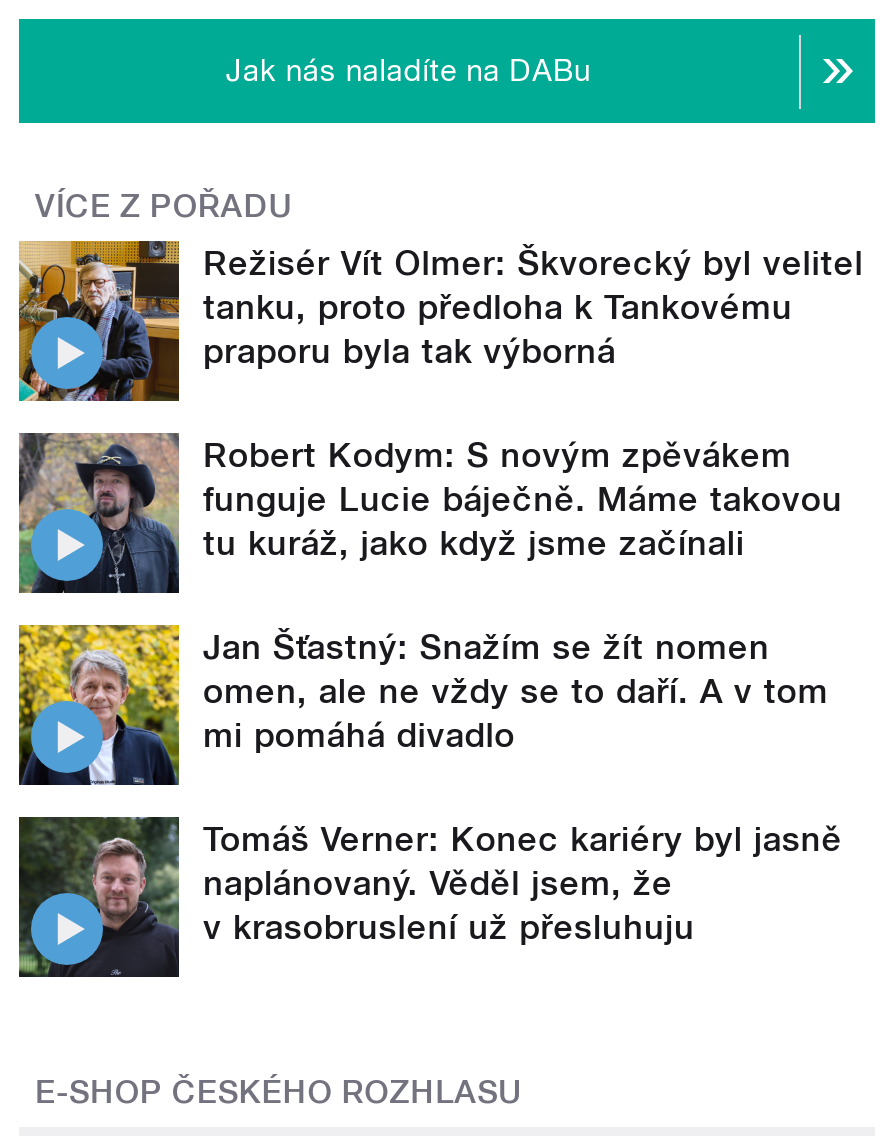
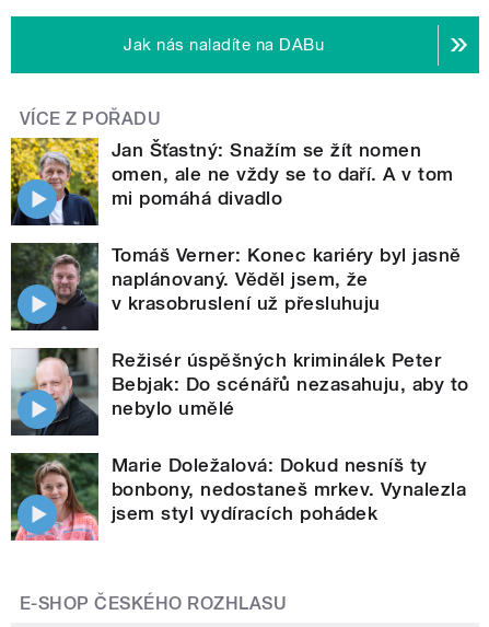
- [image]
- Režisér Vít Olmer: Škvorecký byl velitel
- tanku, proto předloha k Tankovému
- praporu byla tak výborná
- Robert Kodym: S novým zpěvákem
- funguje Lucie báječně. Máme takovou
- tu kuráž, jako když jsme začínali

- [image]

moved up: [image] | Jan Šťastný: Snažím se žít nomen | omen, ale ne vždy se to daří. A v tom | mi pomáhá divadlo | Tomáš Verner: Konec kariéry byl jasně | naplánovaný. Věděl jsem, že | v krasobruslení už přesluhuju

+ [image]
+ Režisér úspěšných kriminálek Peter
+ Bebjak: Do scénářů nezasahuju, aby to
+ nebylo umělé
+ Marie Doležalová: Dokud nesníš ty
+ bonbony, nedostaneš mrkev. Vynalezla
+ jsem styl vydíracích pohádek

+ [image]
